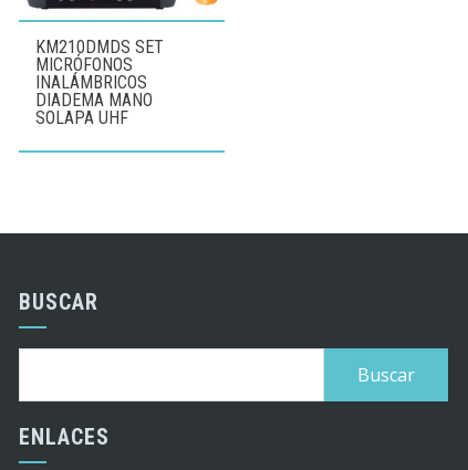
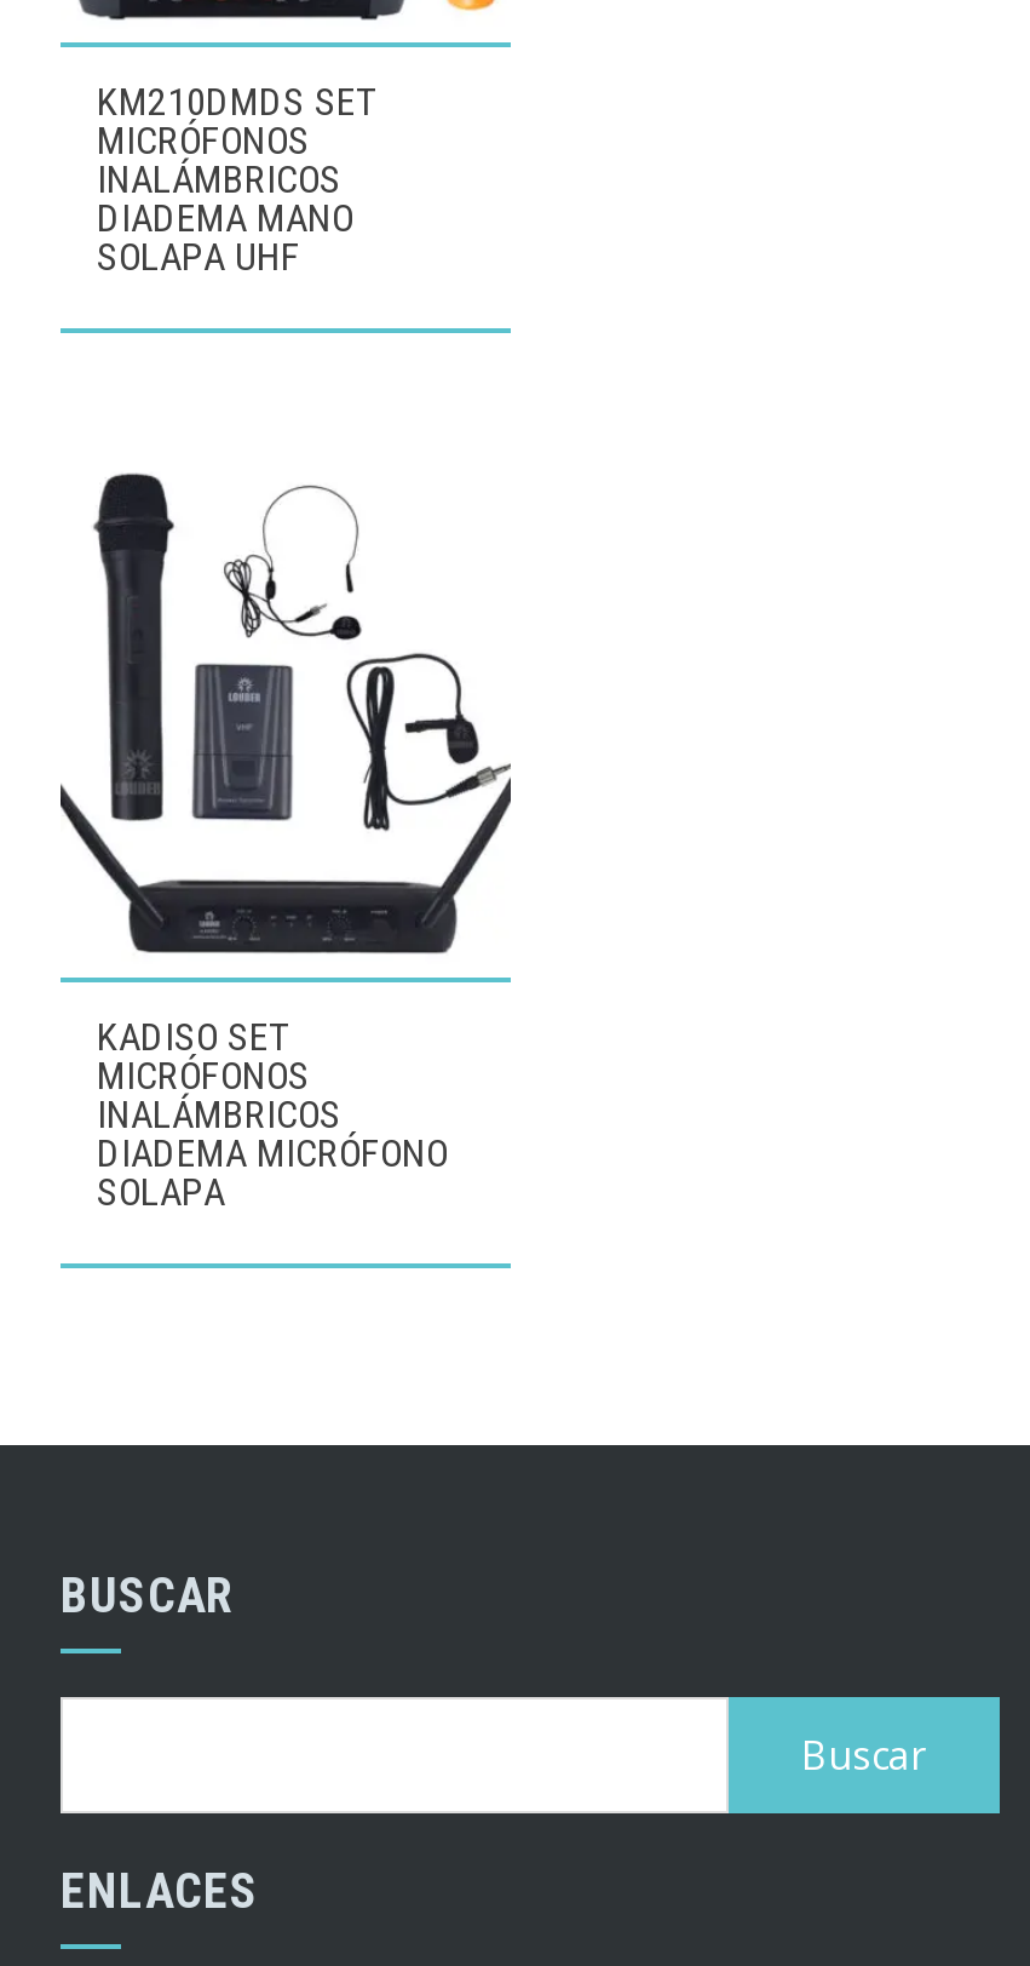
+ [image]
+ KADISO SET
+ MICRÓFONOS
+ INALÁMBRICOS
+ DIADEMA MICRÓFONO
+ SOLAPA
